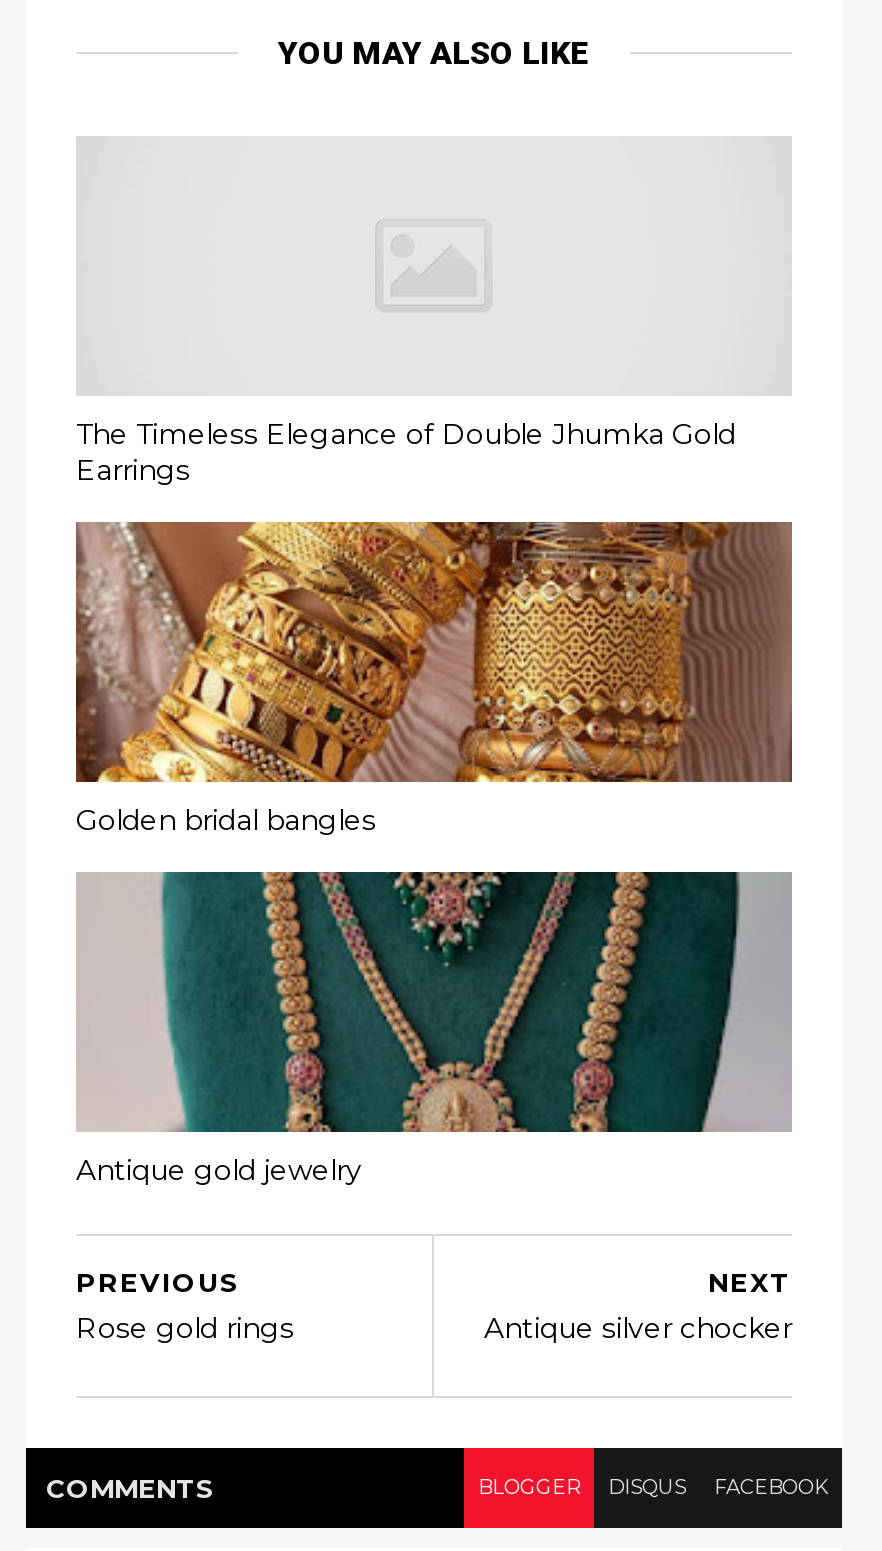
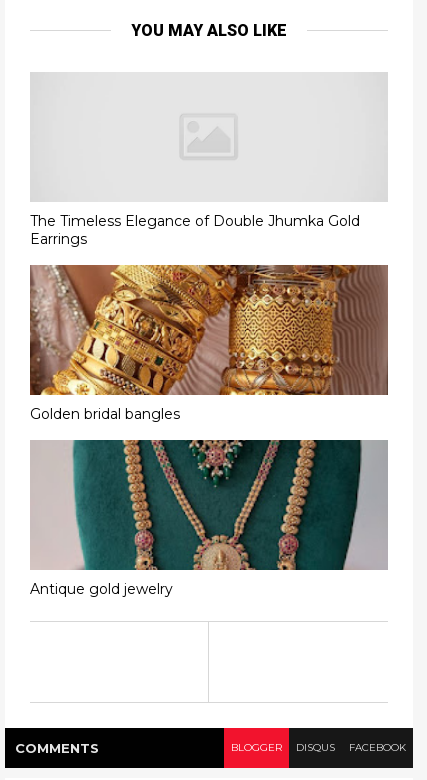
- PREVIOUS
- Rose gold rings

- NEXT
- Antique silver chocker
